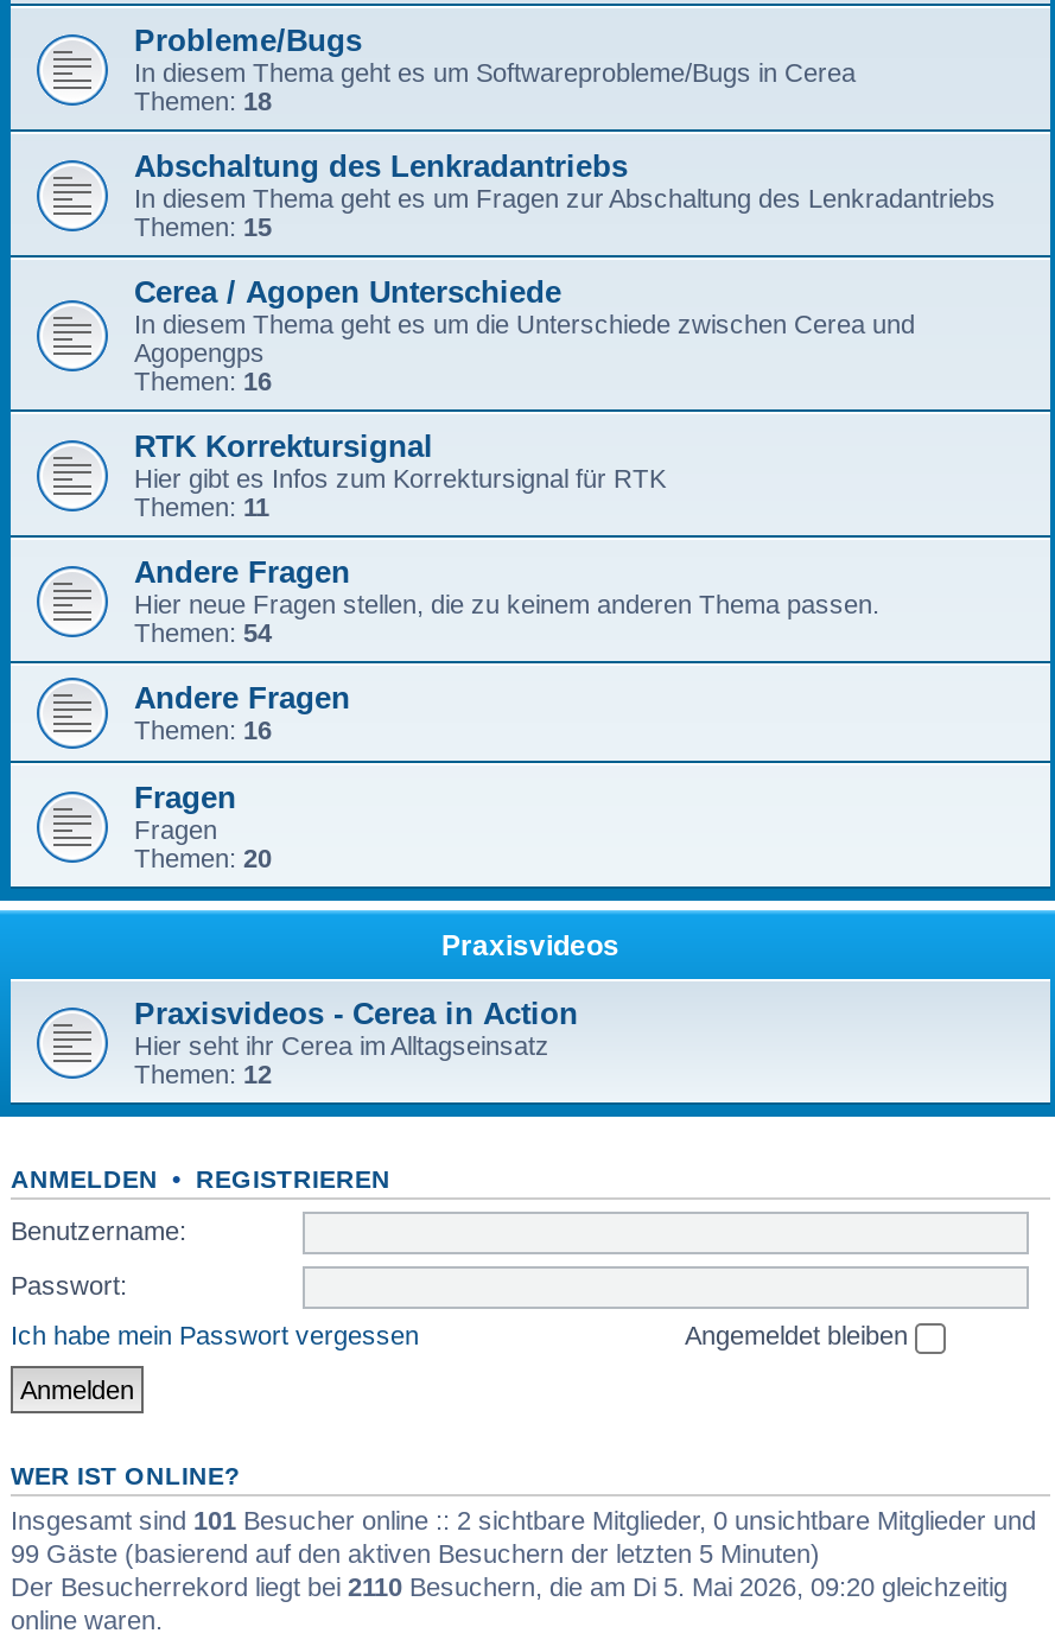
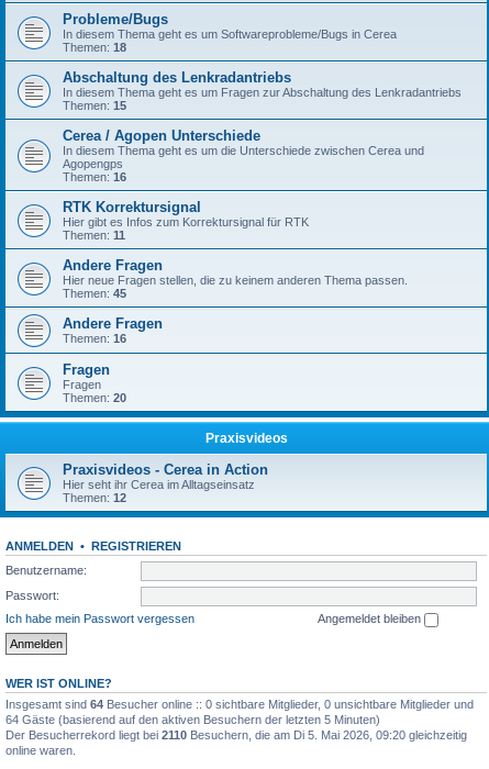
- Themen: 54
+ Themen: 45

- Insgesamt sind 101 Besucher online :: 2 sichtbare Mitglieder, 0 unsichtbare Mitglieder und
+ Insgesamt sind 64 Besucher online :: 0 sichtbare Mitglieder, 0 unsichtbare Mitglieder und

- 99 Gäste (basierend auf den aktiven Besuchern der letzten 5 Minuten)
+ 64 Gäste (basierend auf den aktiven Besuchern der letzten 5 Minuten)
